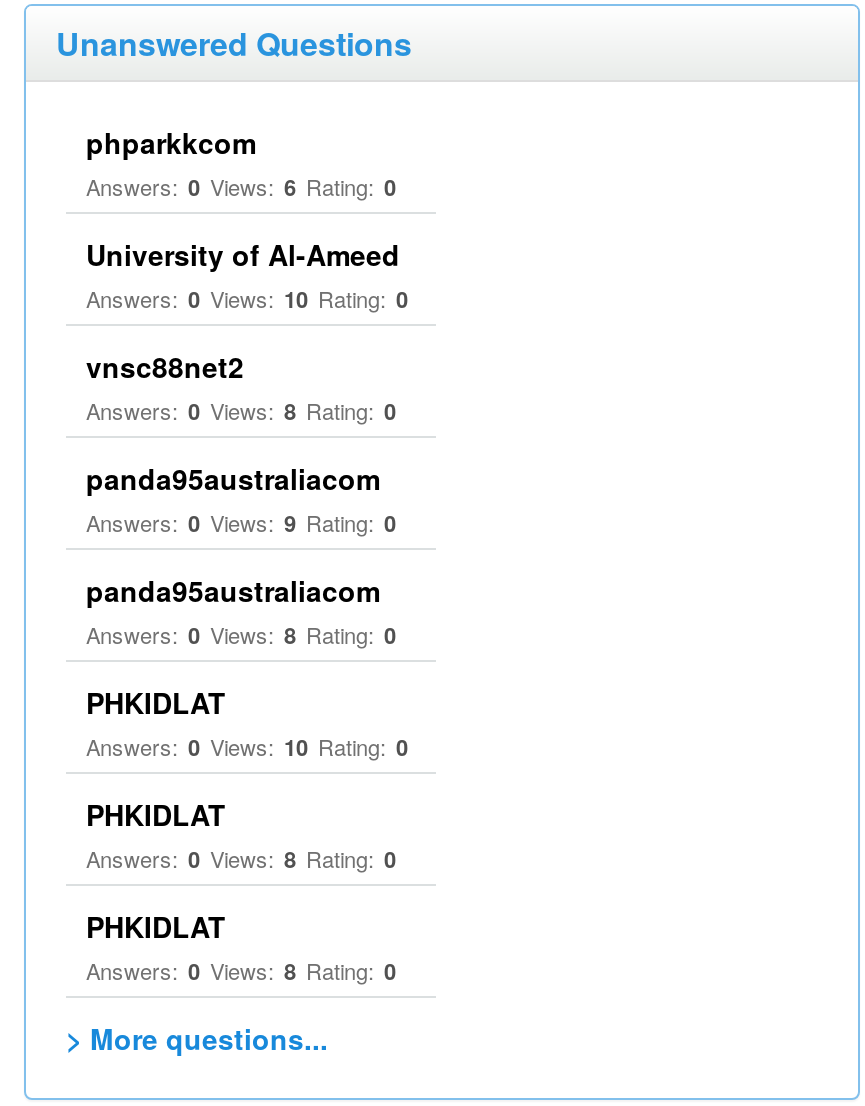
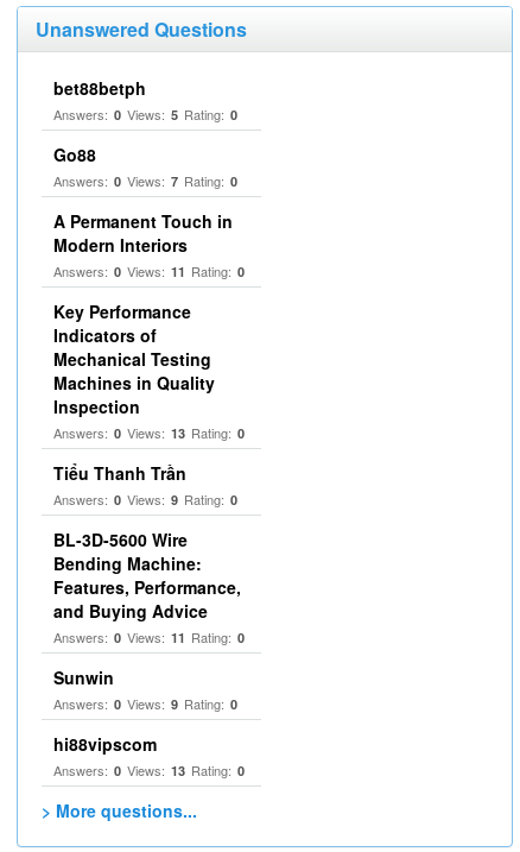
- phparkkcom
- Answers: 0 Views: 6 Rating: 0
- University of Al-Ameed
- Answers: 0 Views: 10 Rating: 0
- vnsc88net2
- Answers: 0 Views: 8 Rating: 0
- panda95australiacom
+ bet88betph
+ Answers: 0 Views: 5 Rating: 0
+ Go88
+ Answers: 0 Views: 7 Rating: 0
+ A Permanent Touch in
+ Modern Interiors
+ Answers: 0 Views: 11 Rating: 0
+ Key Performance
+ Indicators of
+ Mechanical Testing
+ Machines in Quality
+ Inspection
+ Answers: 0 Views: 13 Rating: 0
+ Tiểu Thanh Trần

- panda95australiacom
- Answers: 0 Views: 8 Rating: 0
- PHKIDLAT
- Answers: 0 Views: 10 Rating: 0
- PHKIDLAT
- Answers: 0 Views: 8 Rating: 0
- PHKIDLAT
- Answers: 0 Views: 8 Rating: 0
+ BL-3D-5600 Wire
+ Bending Machine:
+ Features, Performance,
+ and Buying Advice
+ Answers: 0 Views: 11 Rating: 0
+ Sunwin
+ Answers: 0 Views: 9 Rating: 0
+ hi88vipscom
+ Answers: 0 Views: 13 Rating: 0
